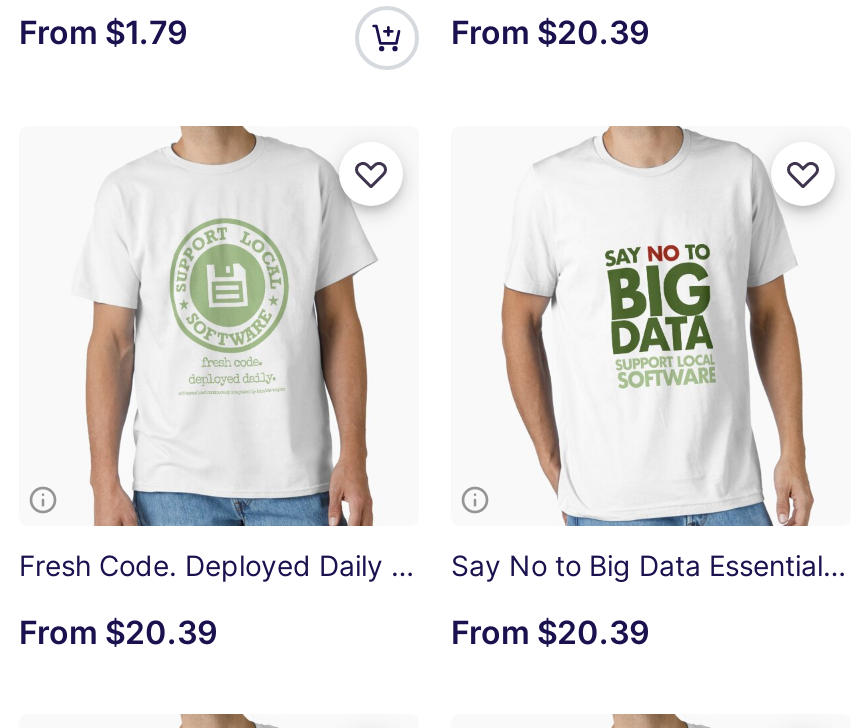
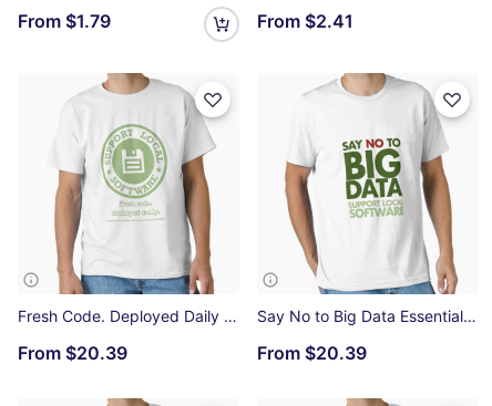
- From $20.39
+ From $2.41
